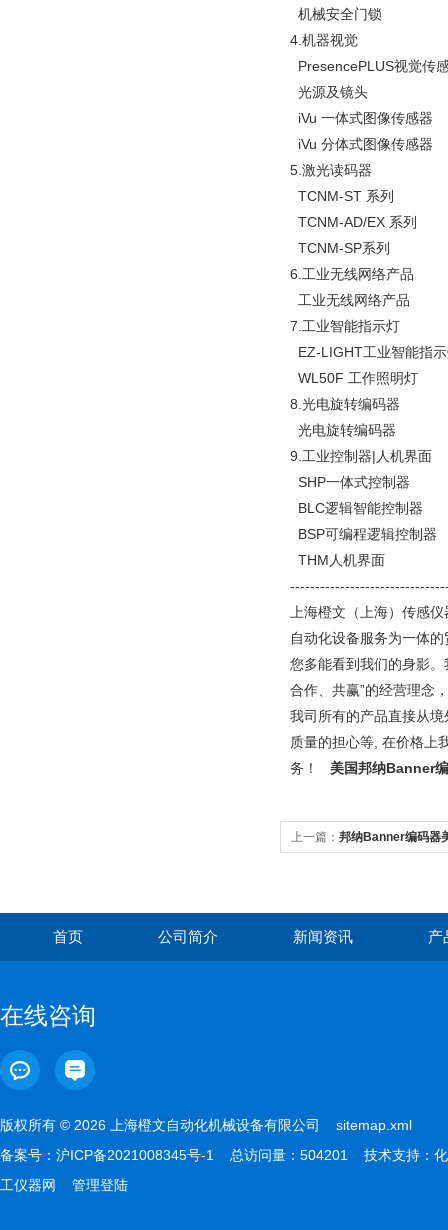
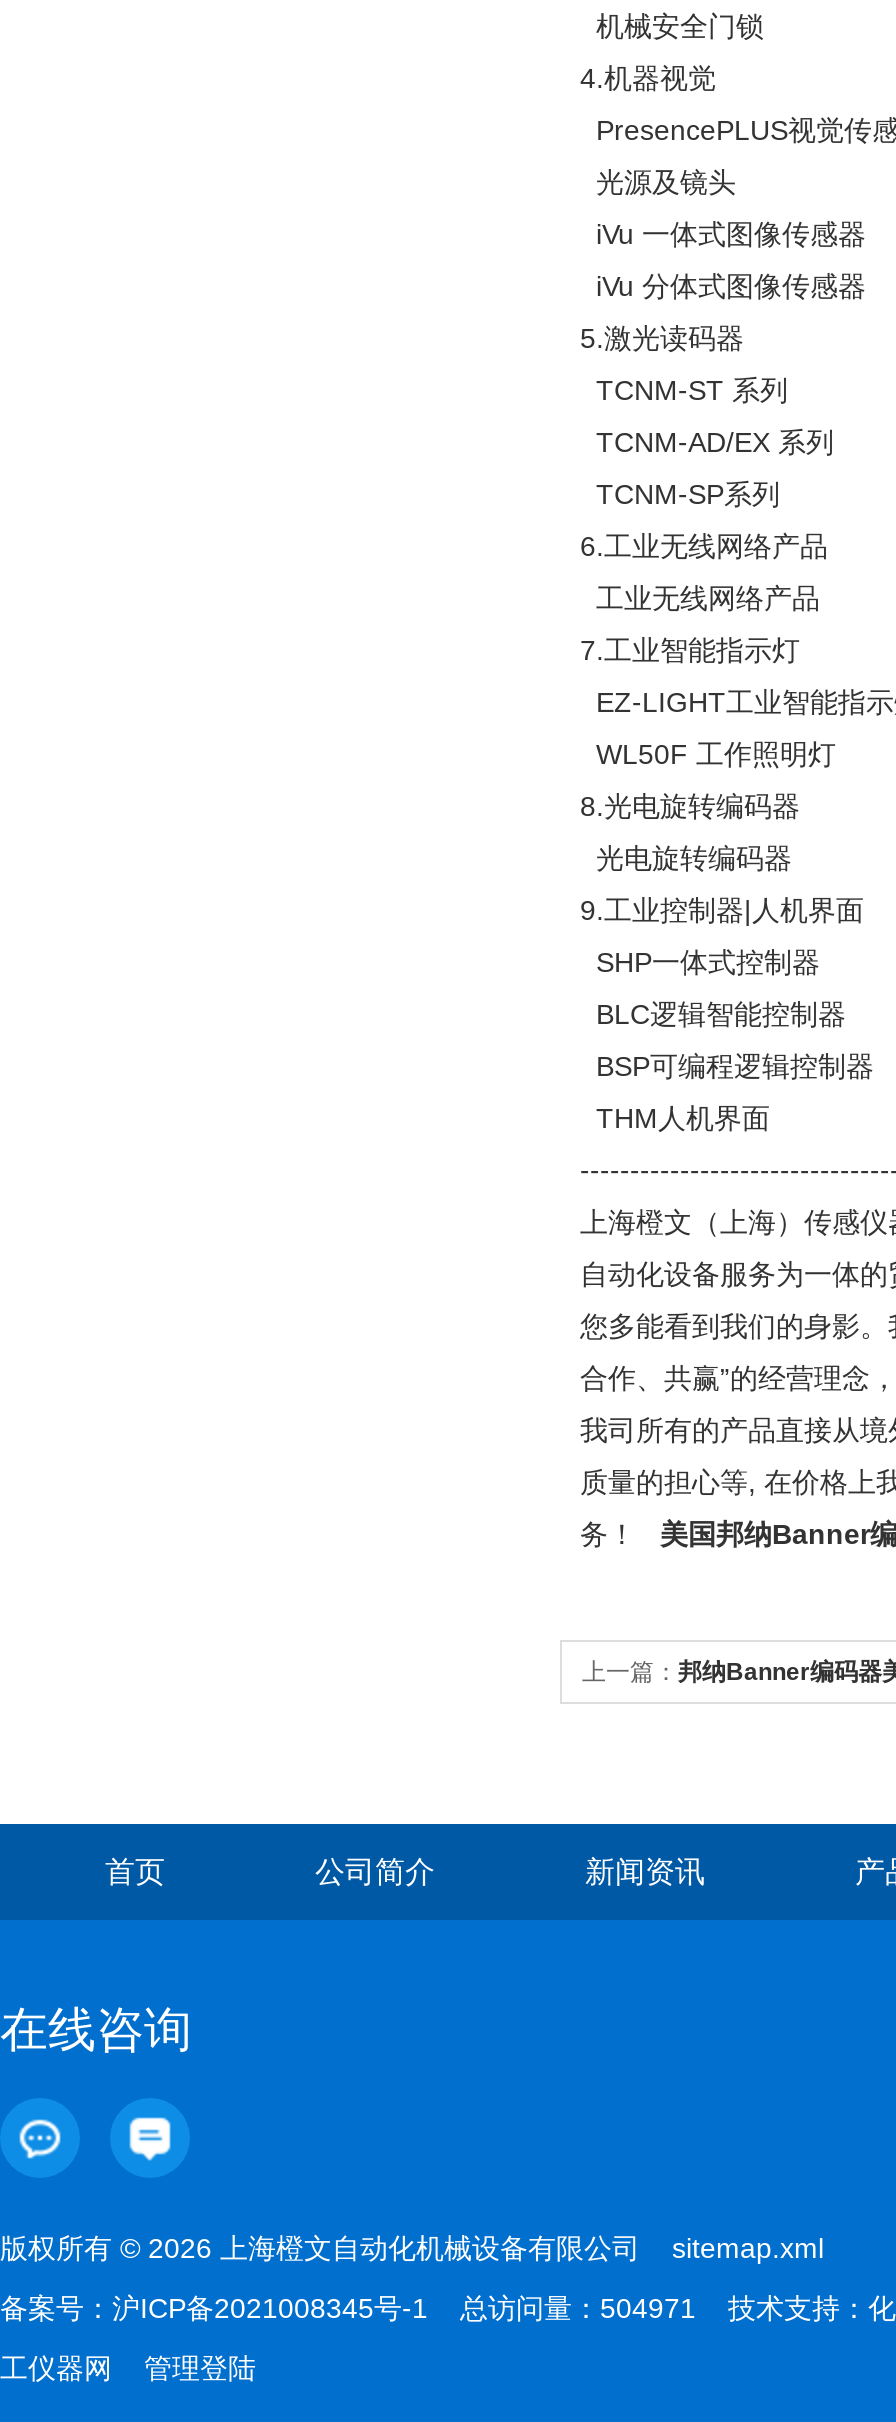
- 备案号：沪ICP备2021008345号-1总访问量：504201 技术支持：化
+ 备案号：沪ICP备2021008345号-1总访问量：504971 技术支持：化
